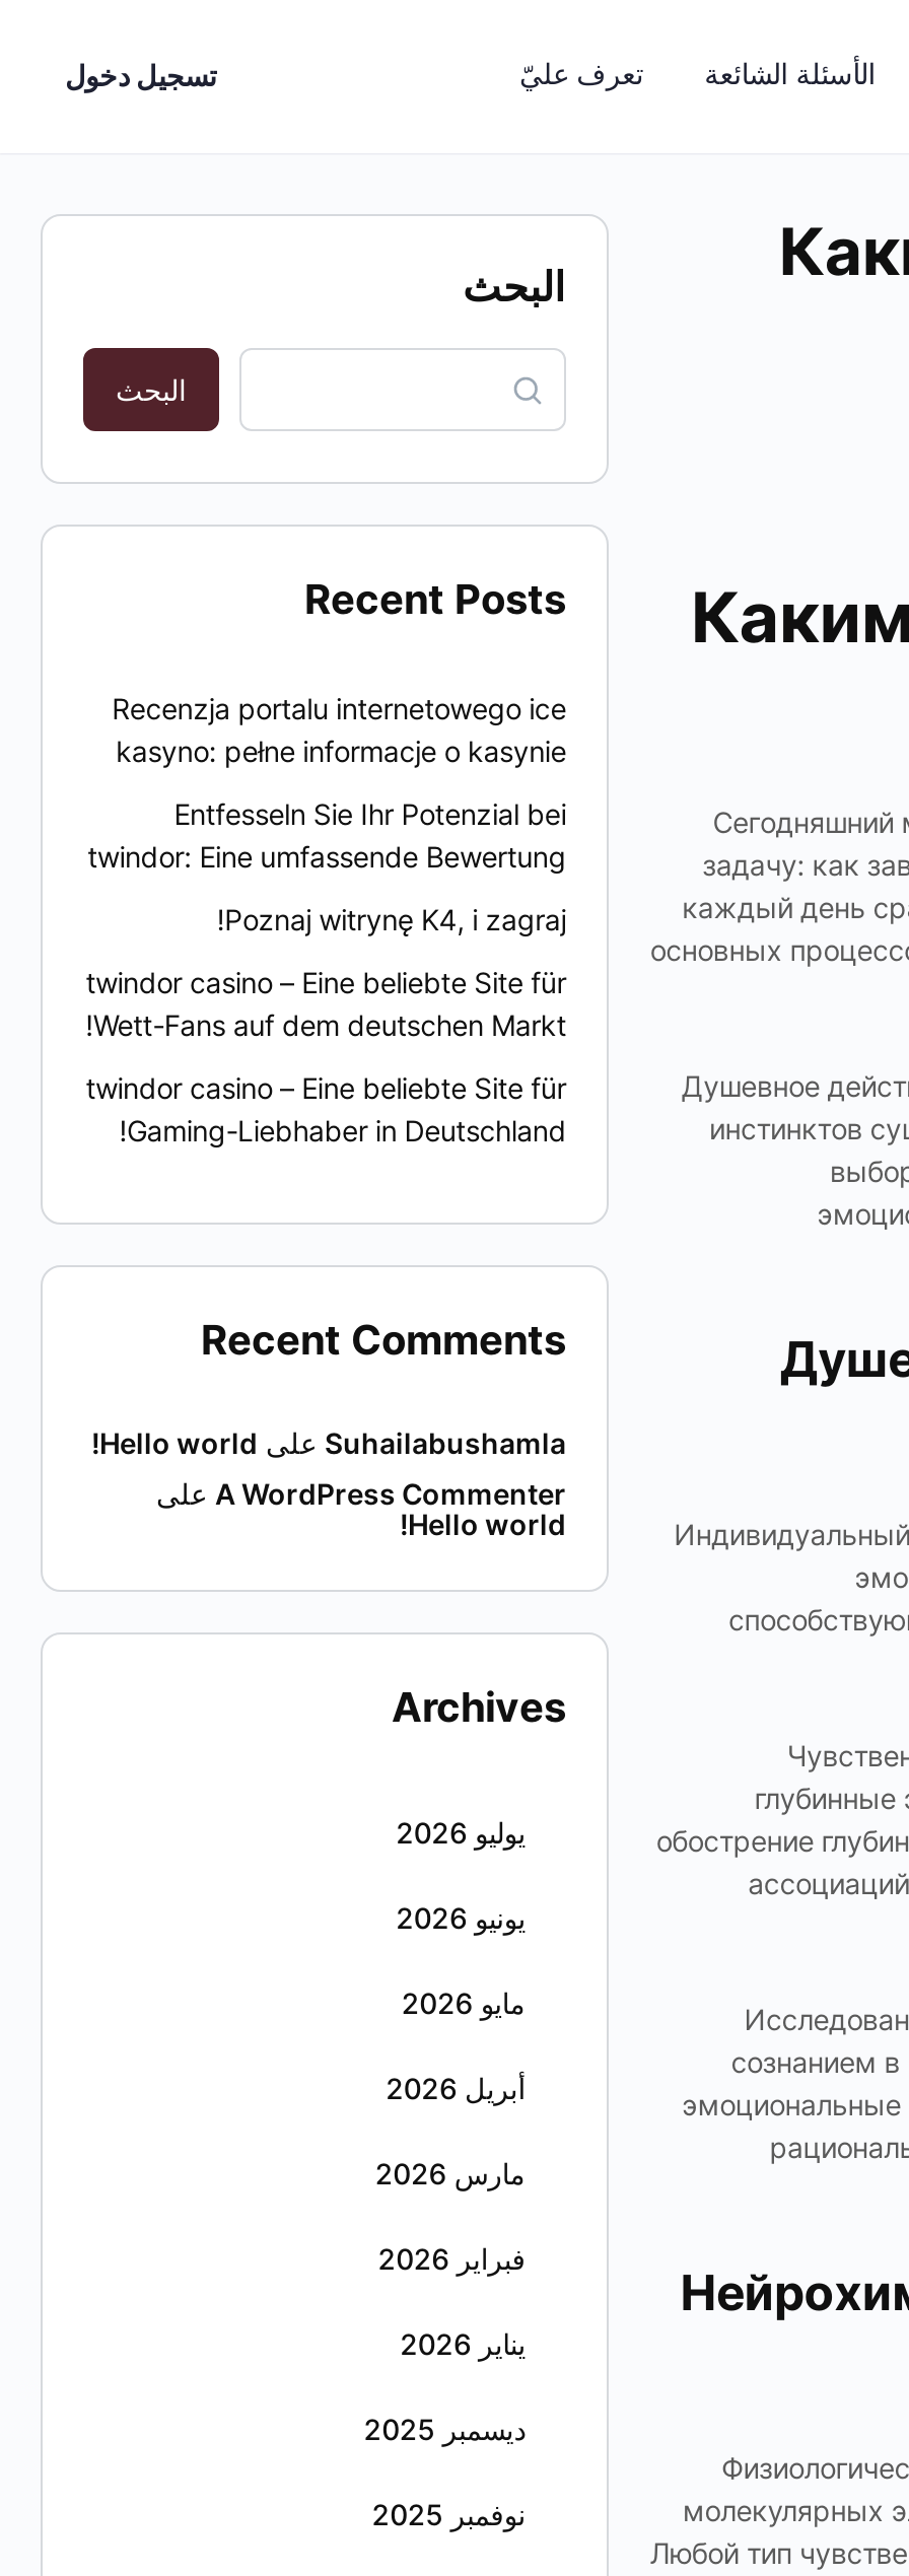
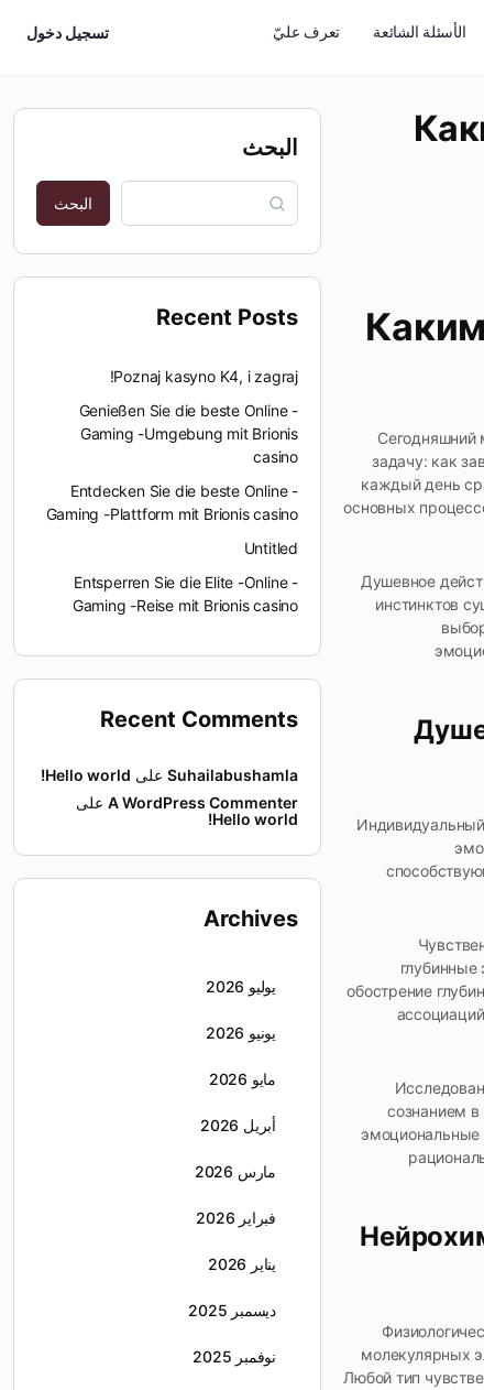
- Recenzja portalu internetowego ice
- kasyno: pełne informacje o kasynie
+ Poznaj kasyno K4, i zagraj!

- Entfesseln Sie Ihr Potenzial bei
- twindor: Eine umfassende Bewertung
+ Genießen Sie die beste Online -
+ Gaming -Umgebung mit Brionis
+ casino

- Poznaj witrynę K4, i zagraj!
+ Entdecken Sie die beste Online -
+ Gaming -Plattform mit Brionis casino

- twindor casino – Eine beliebte Site für
- Wett-Fans auf dem deutschen Markt!
+ Untitled

- twindor casino – Eine beliebte Site für
- Gaming-Liebhaber in Deutschland!
+ Entsperren Sie die Elite -Online -
+ Gaming -Reise mit Brionis casino
